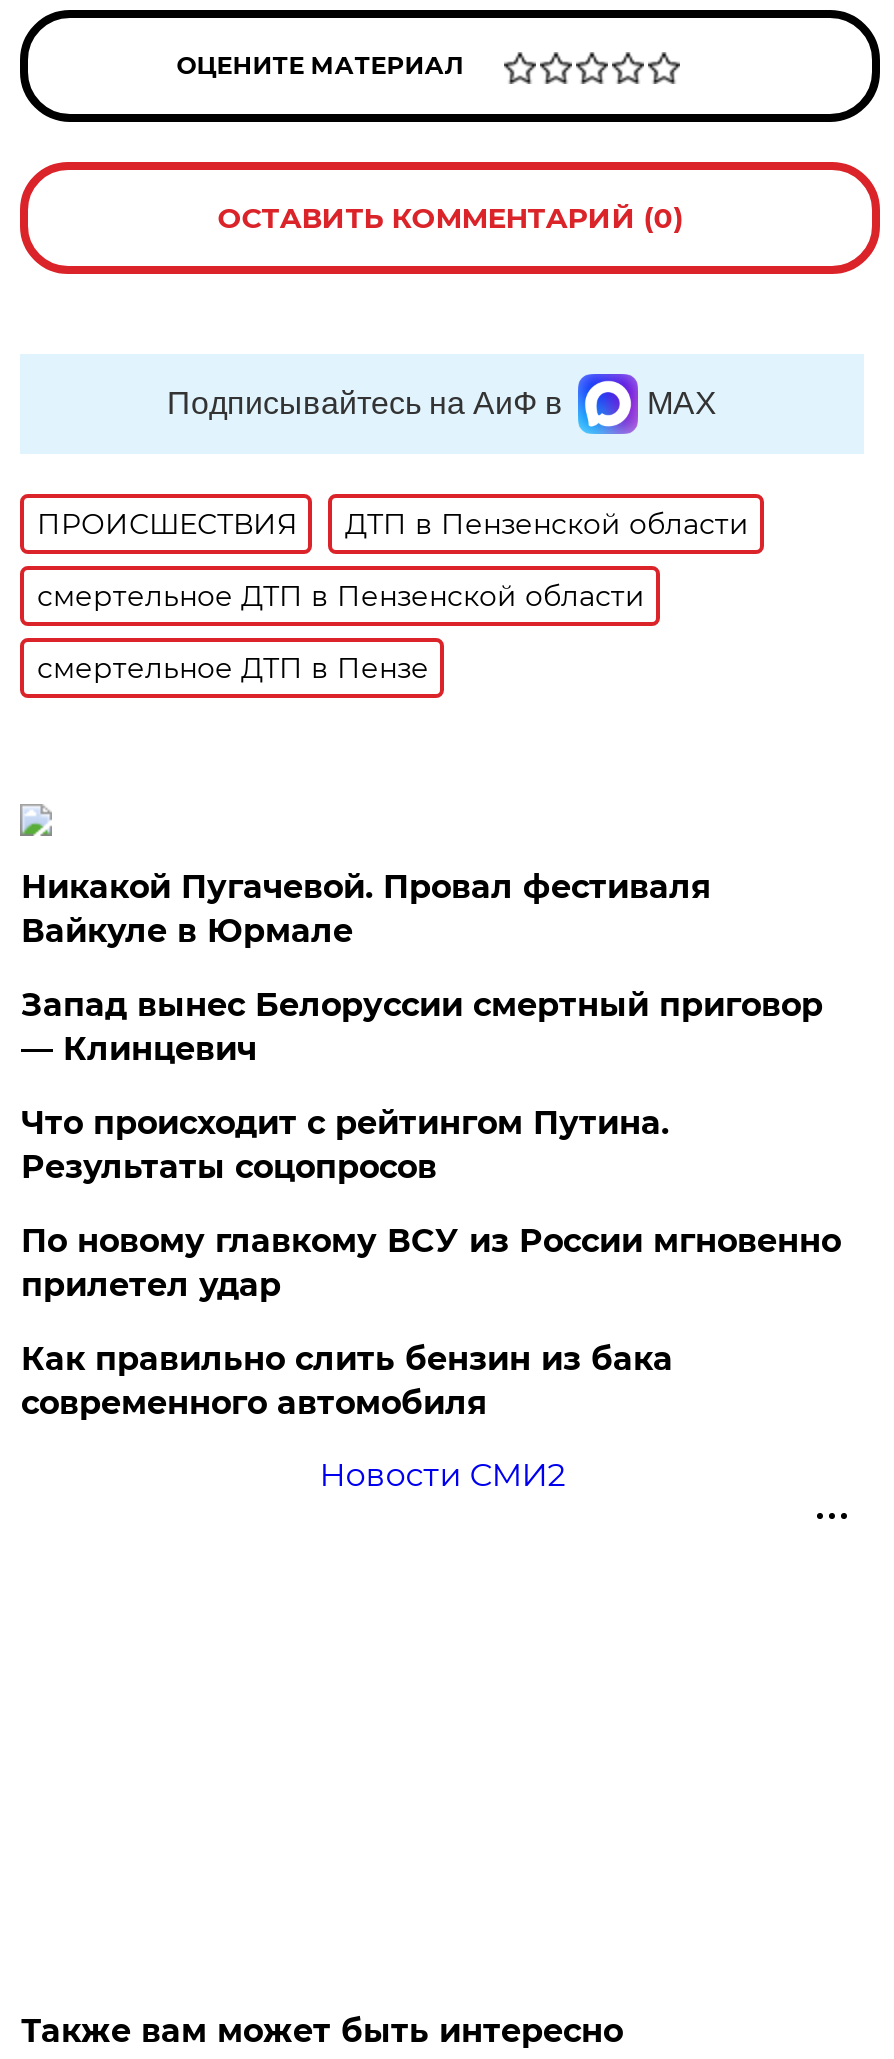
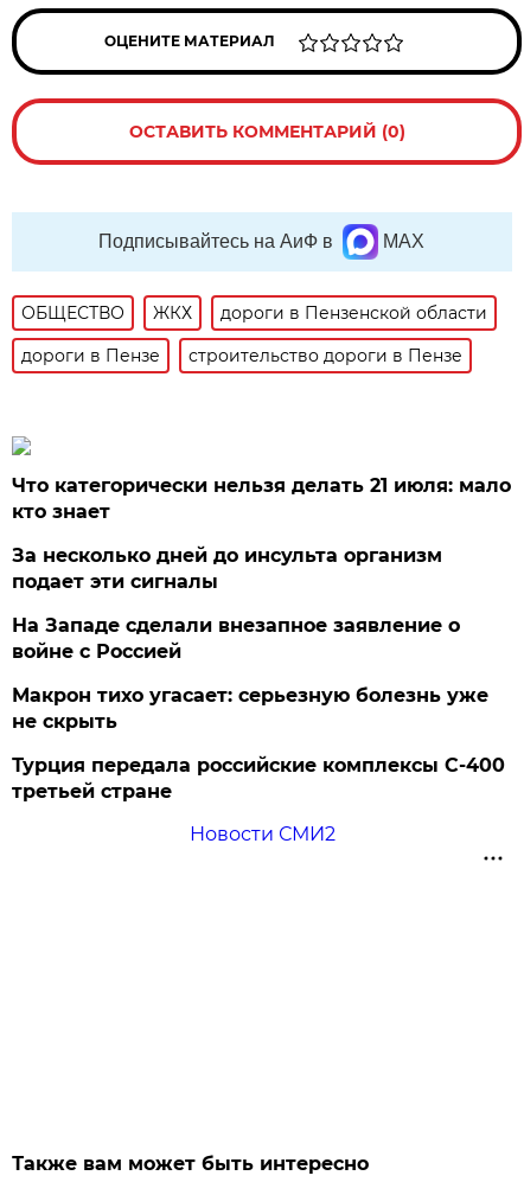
- ПРОИСШЕСТВИЯ
- ДТП в Пензенской области
- смертельное ДТП в Пензенской области
- смертельное ДТП в Пензе
+ ОБЩЕСТВО
+ ЖКХ
+ дороги в Пензенской области
+ дороги в Пензе
+ строительство дороги в Пензе

- Никакой Пугачевой. Провал фестиваля
- Вайкуле в Юрмале
- Запад вынес Белоруссии смертный приговор
- — Клинцевич
- Что происходит с рейтингом Путина.
- Результаты соцопросов
- По новому главкому ВСУ из России мгновенно
- прилетел удар
- Как правильно слить бензин из бака
- современного автомобиля
+ Что категорически нельзя делать 21 июля: мало
+ кто знает
+ За несколько дней до инсульта организм
+ подает эти сигналы
+ На Западе сделали внезапное заявление о
+ войне с Россией
+ Макрон тихо угасает: серьезную болезнь уже
+ не скрыть
+ Турция передала российские комплексы С-400
+ третьей стране
